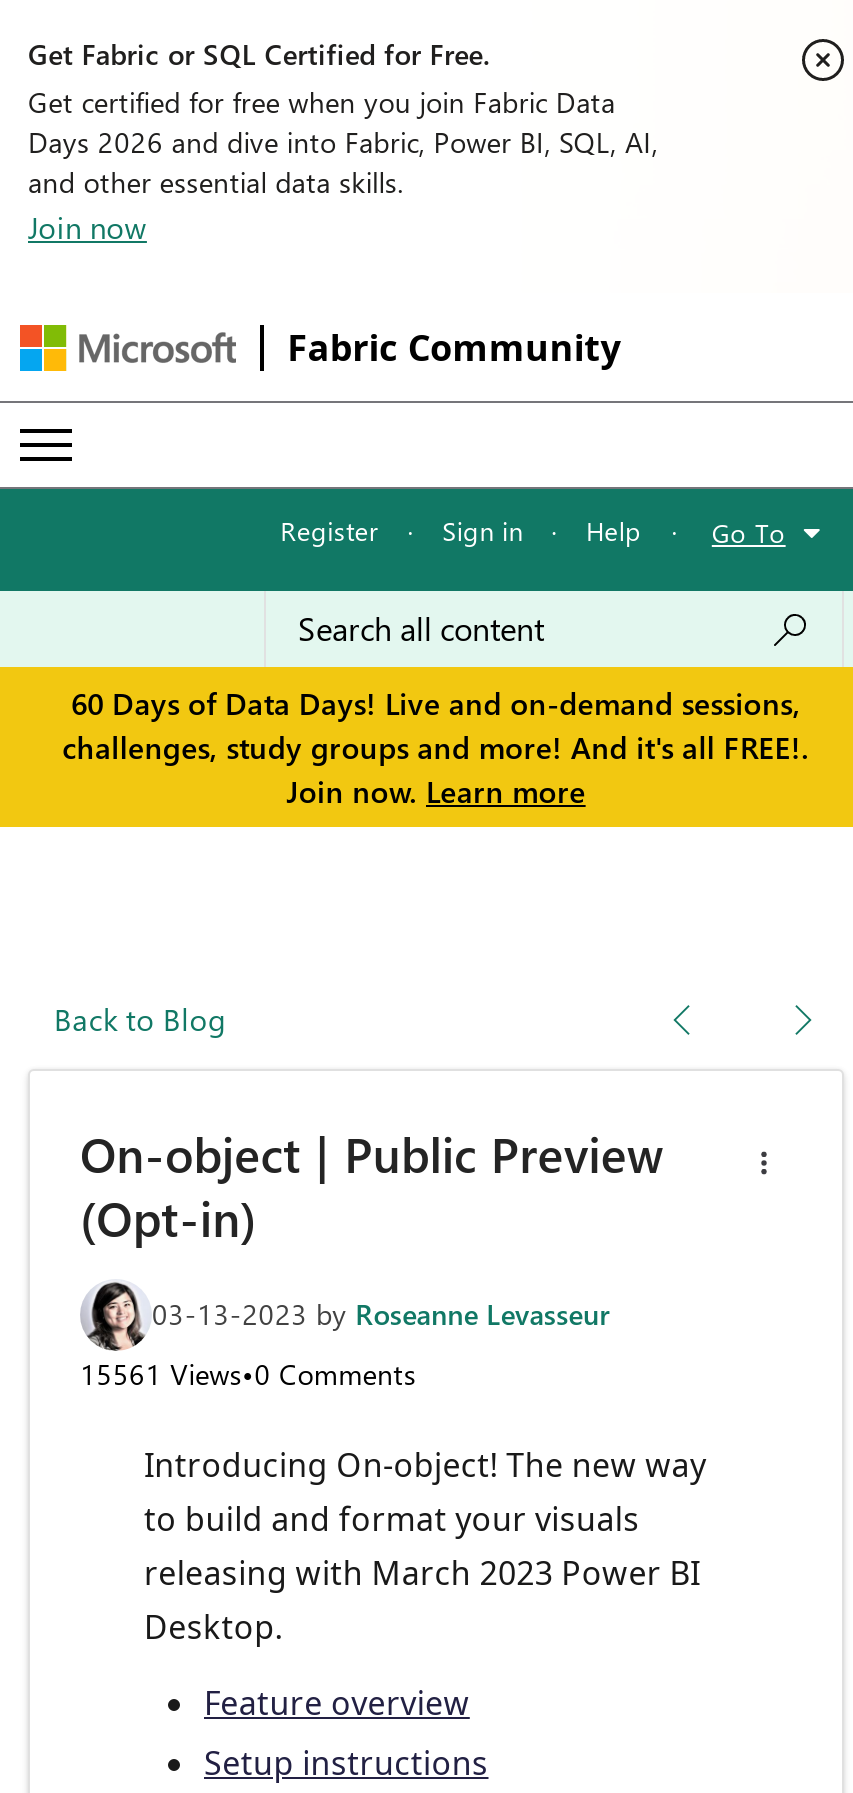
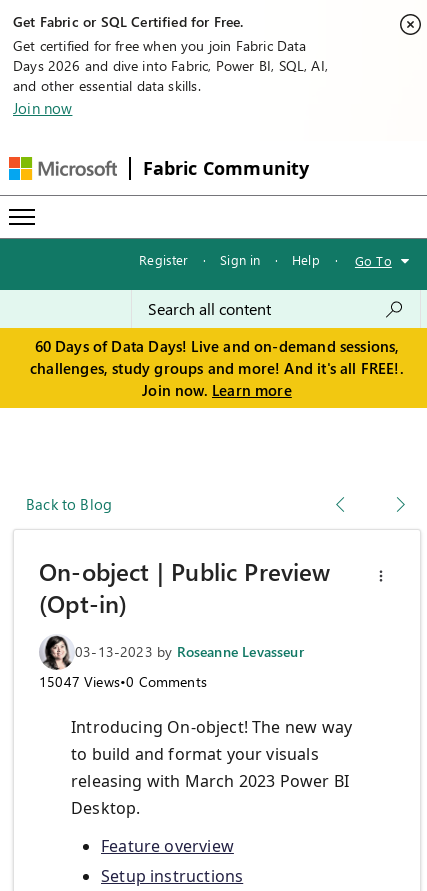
- 15561 Views•0 Comments
+ 15047 Views•0 Comments
